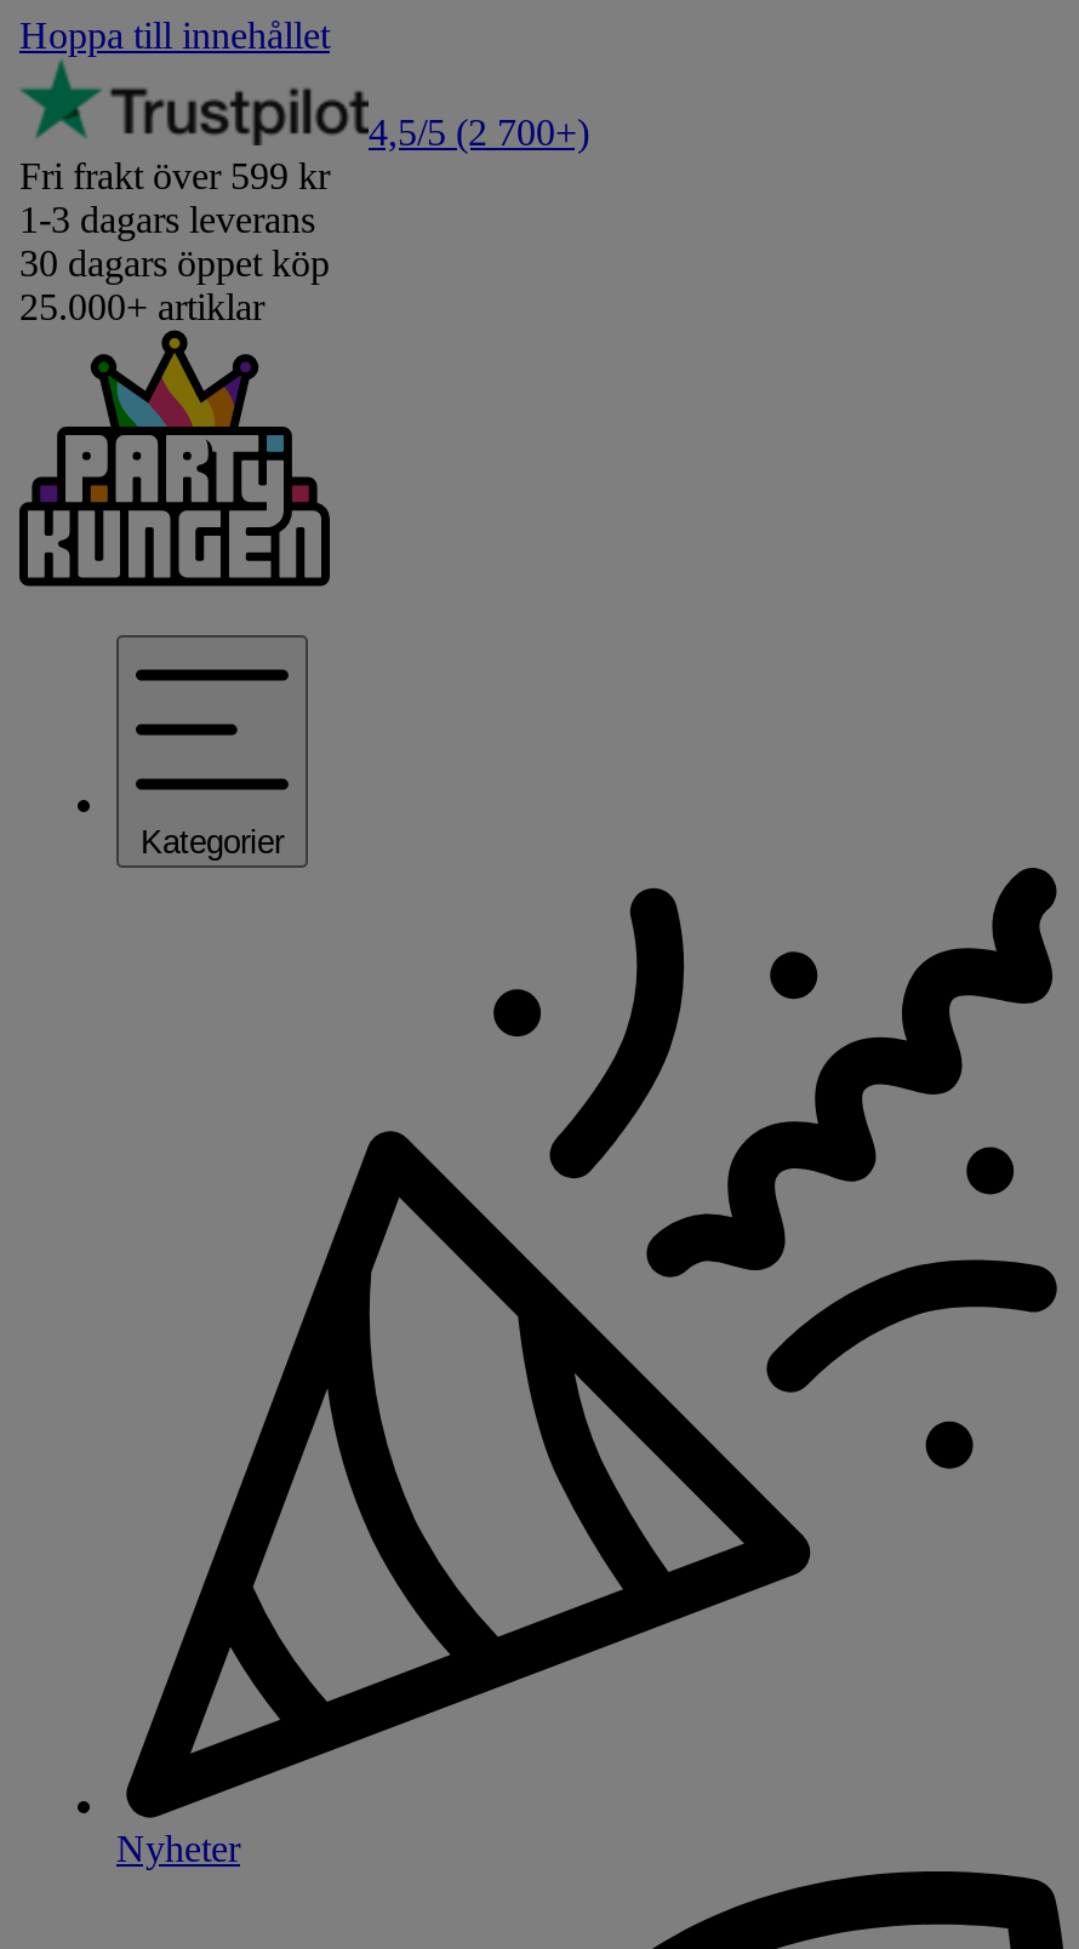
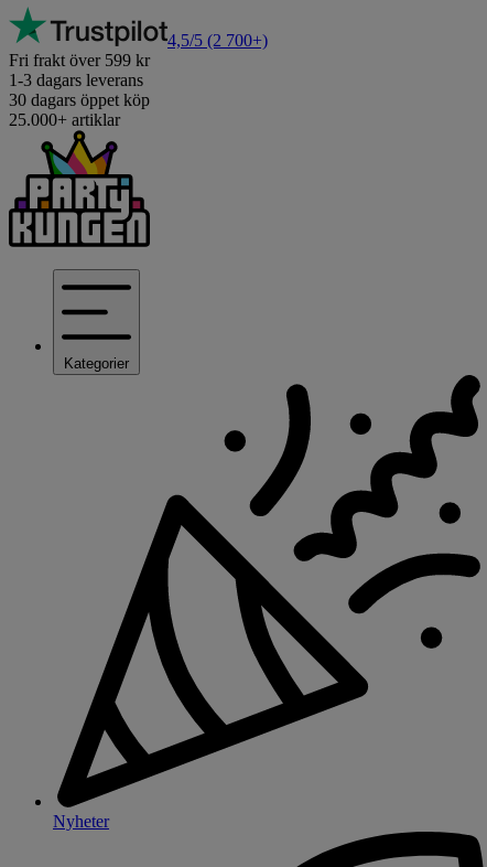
- Hoppa till innehållet
